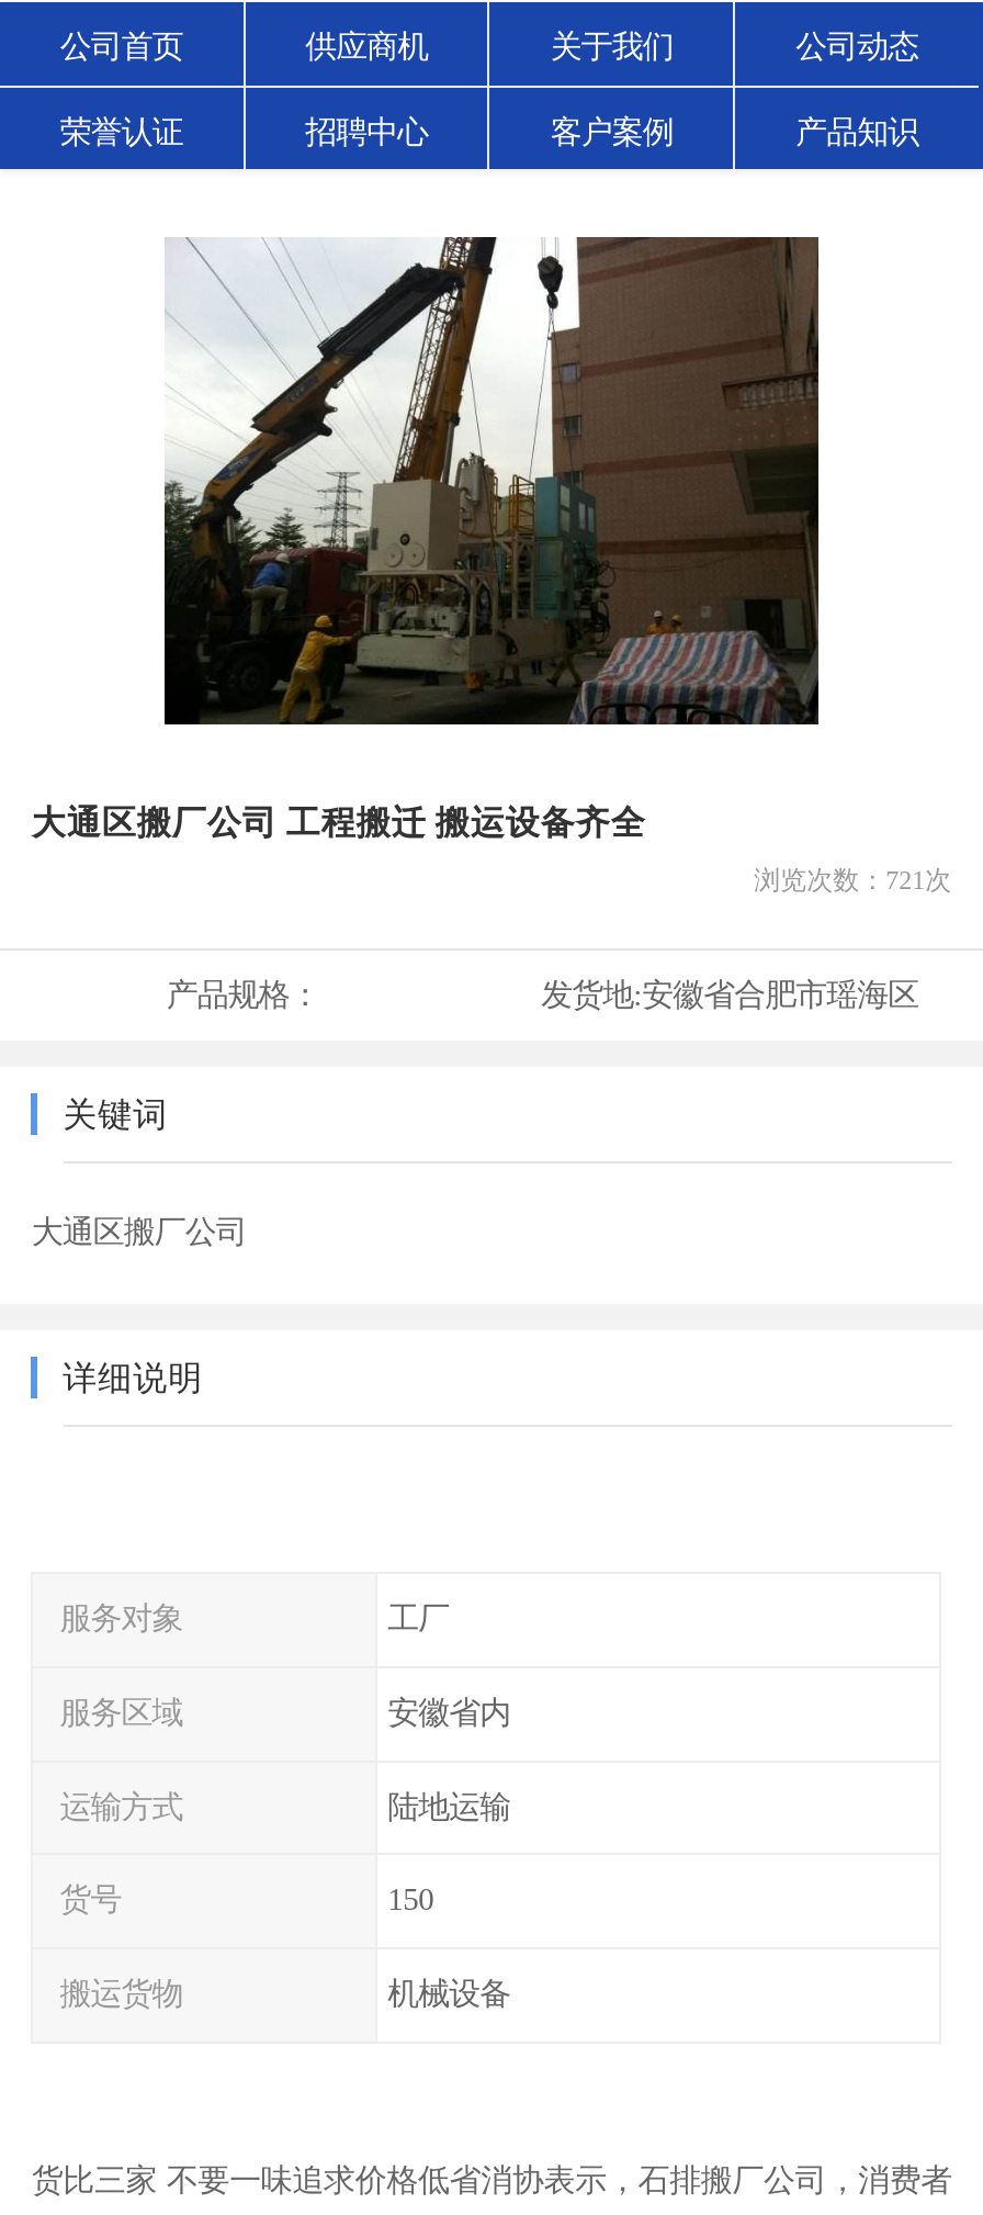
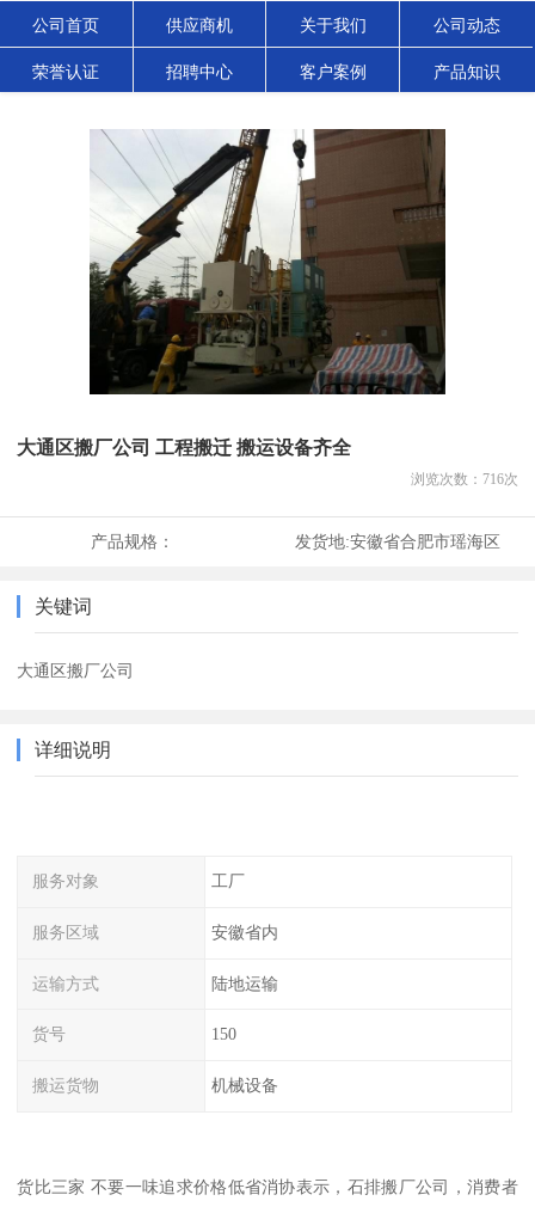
- 浏览次数：721次
+ 浏览次数：716次
